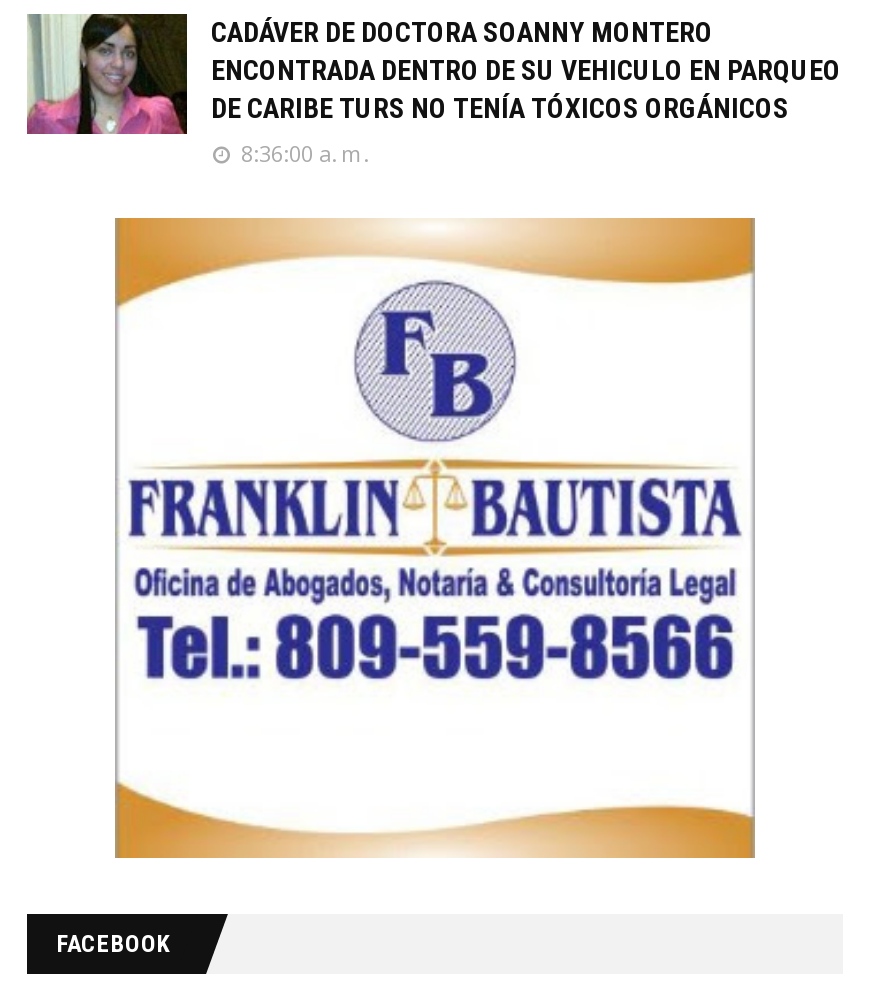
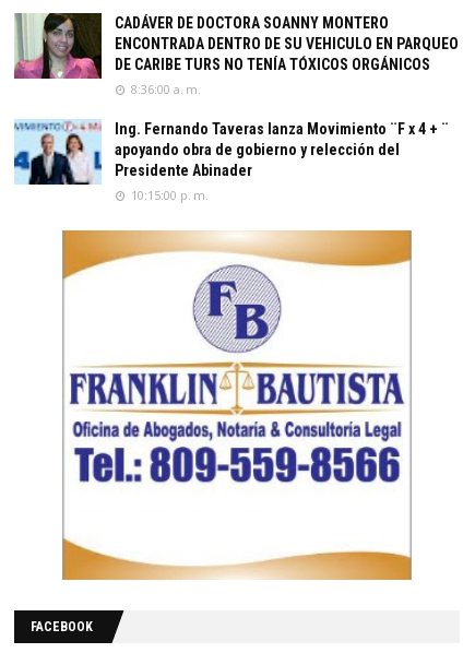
+ [image]
+ Ing. Fernando Taveras lanza Movimiento ¨F x 4 + ¨
+ apoyando obra de gobierno y relección del
+ Presidente Abinader
+ 10:15:00 p. m.
